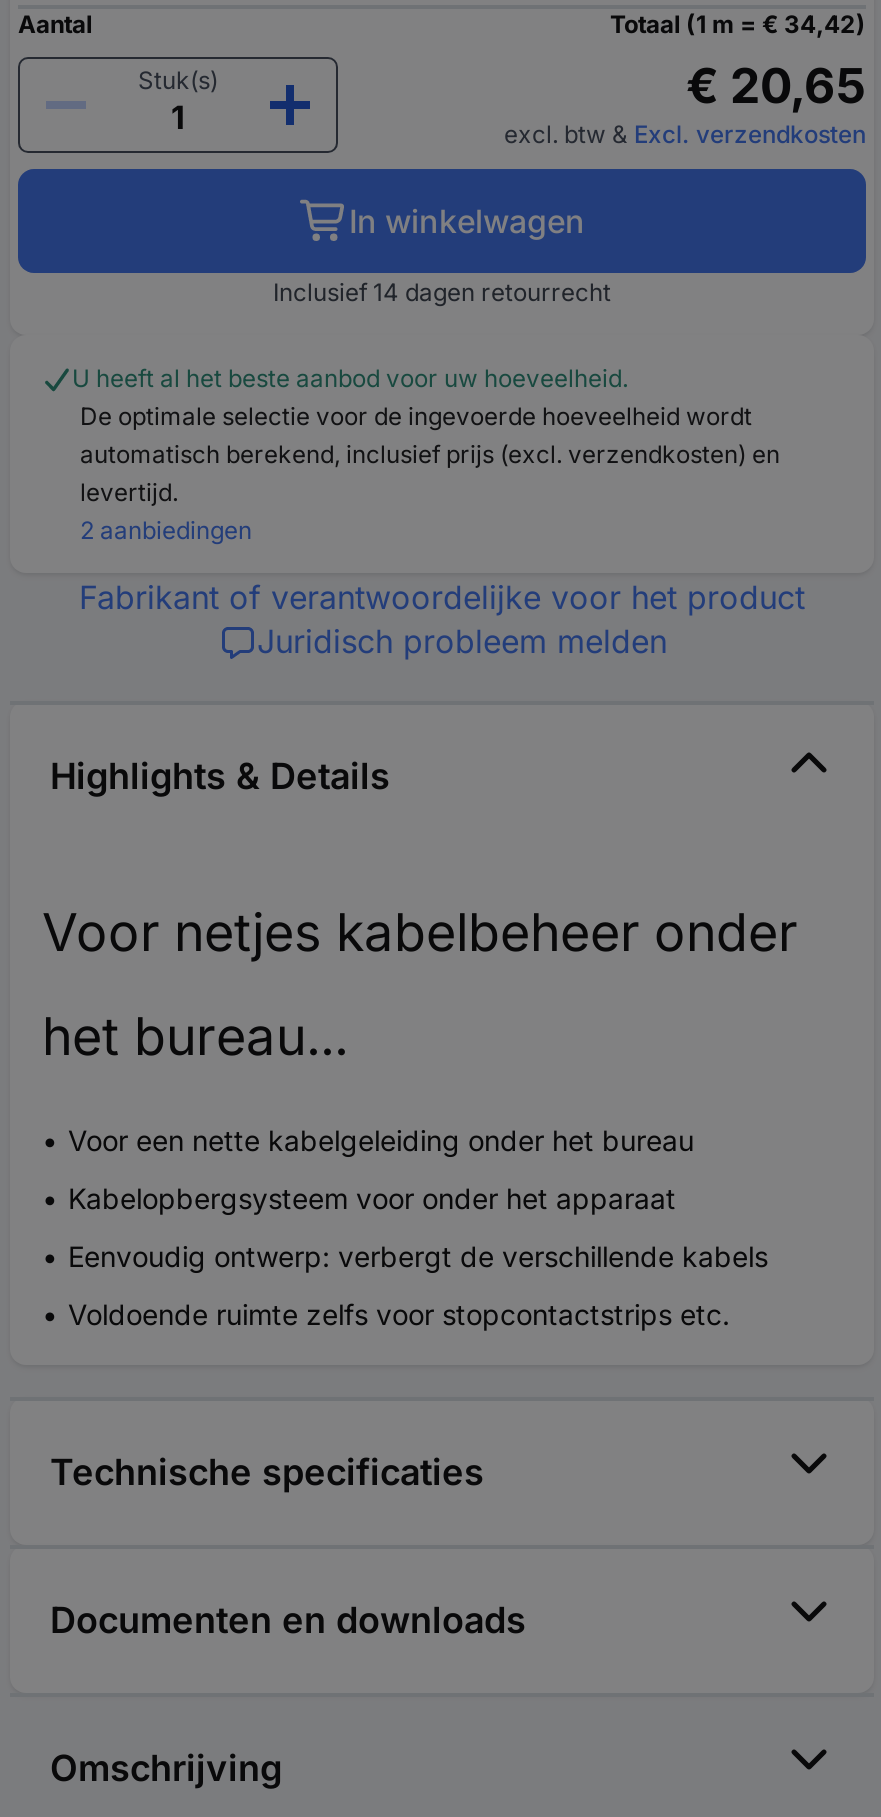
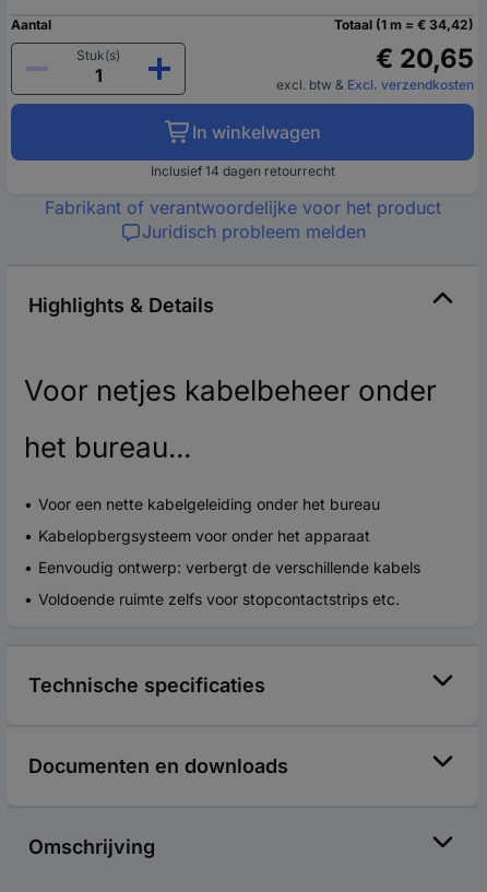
- U heeft al het beste aanbod voor uw hoeveelheid.
- De optimale selectie voor de ingevoerde hoeveelheid wordt
- automatisch berekend, inclusief prijs (excl. verzendkosten) en
- levertijd.
- 2 aanbiedingen
